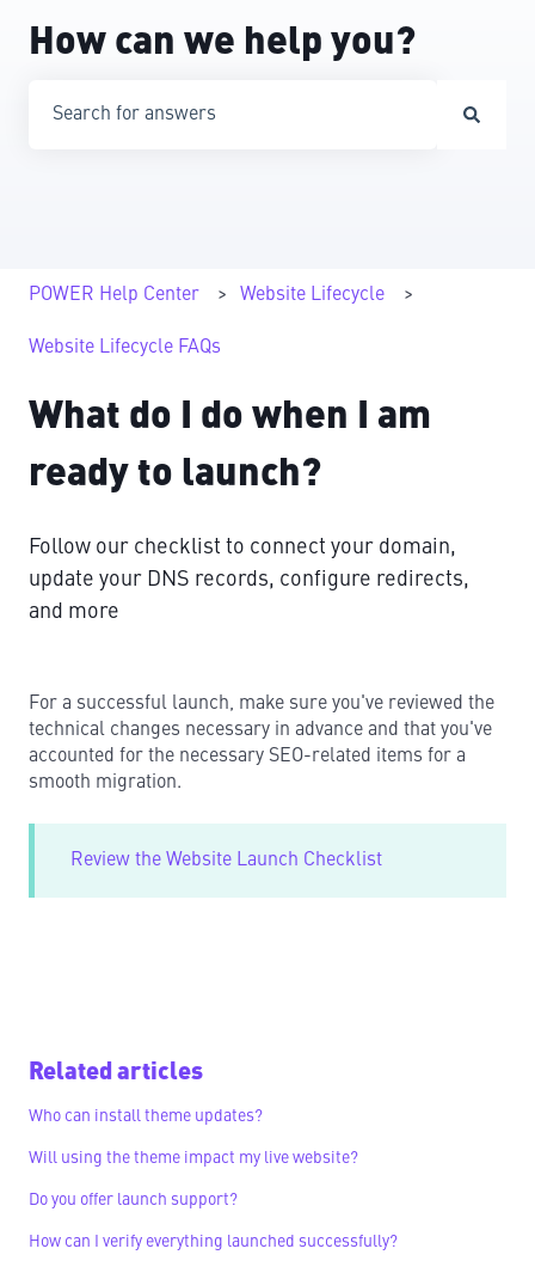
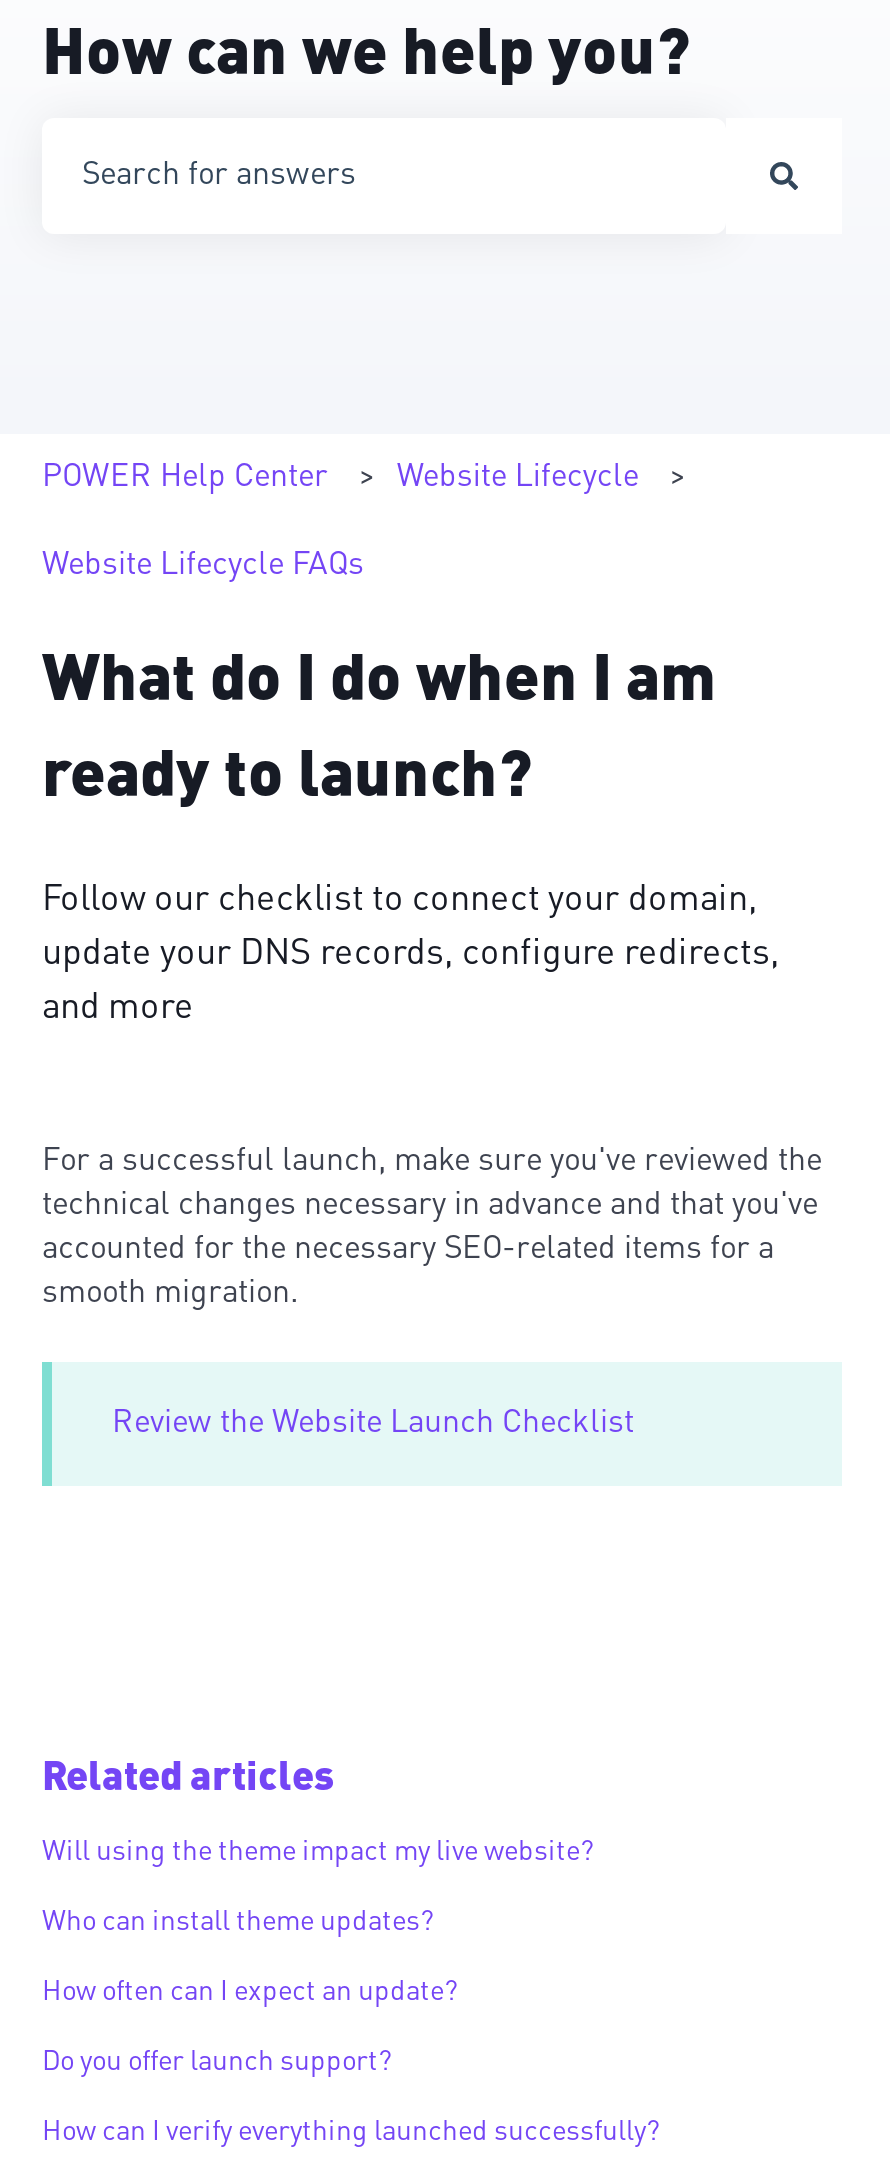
+ How often can I expect an update?

moved up: Will using the theme impact my live website?
